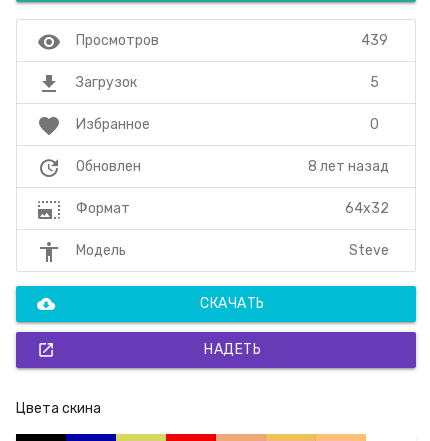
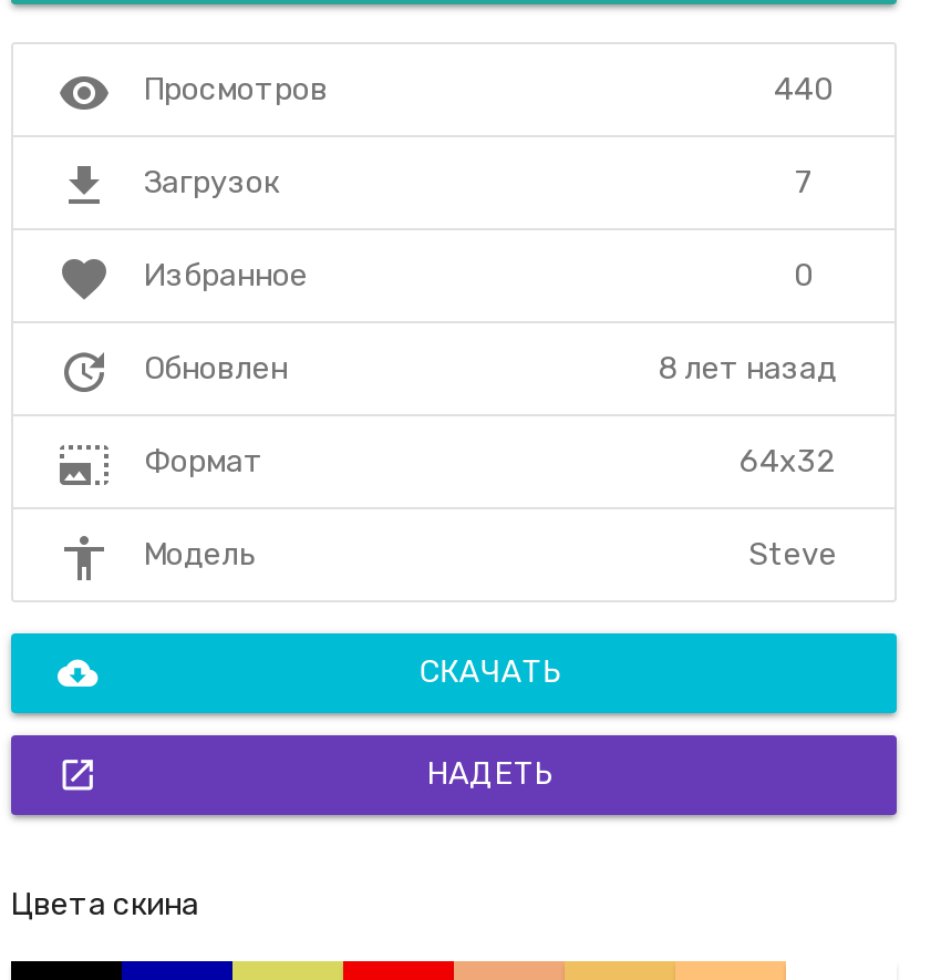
- 439
+ 440

- 5
+ 7
